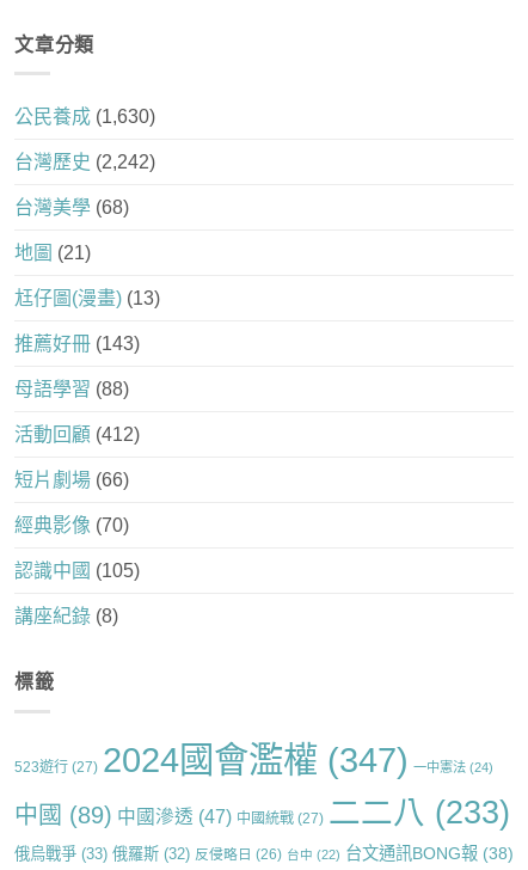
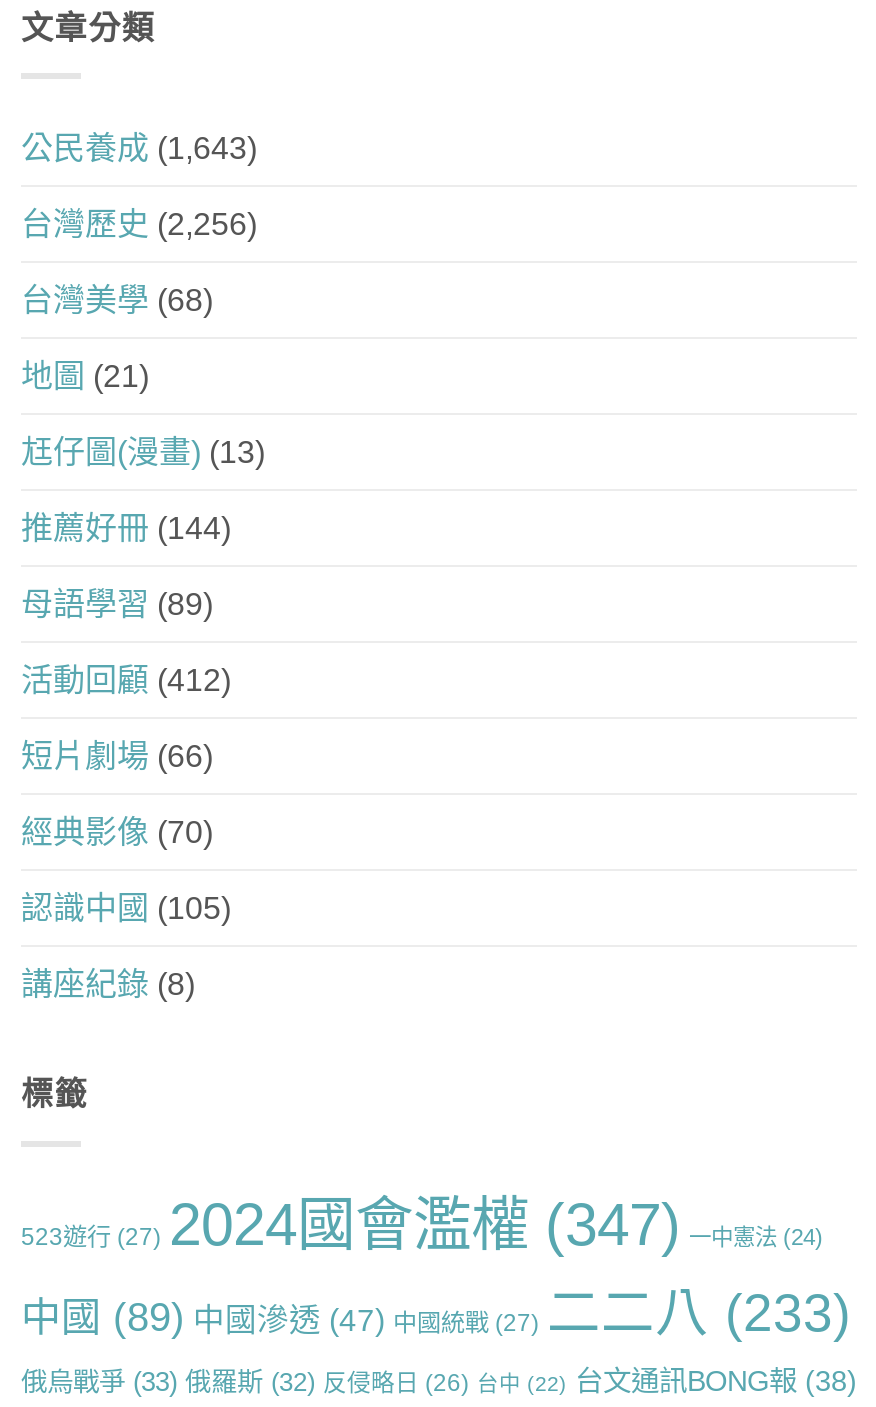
- 公民養成(1,630)
+ 公民養成(1,643)

- 台灣歷史(2,242)
+ 台灣歷史(2,256)

- 推薦好冊(143)
+ 推薦好冊(144)

- 母語學習(88)
+ 母語學習(89)
